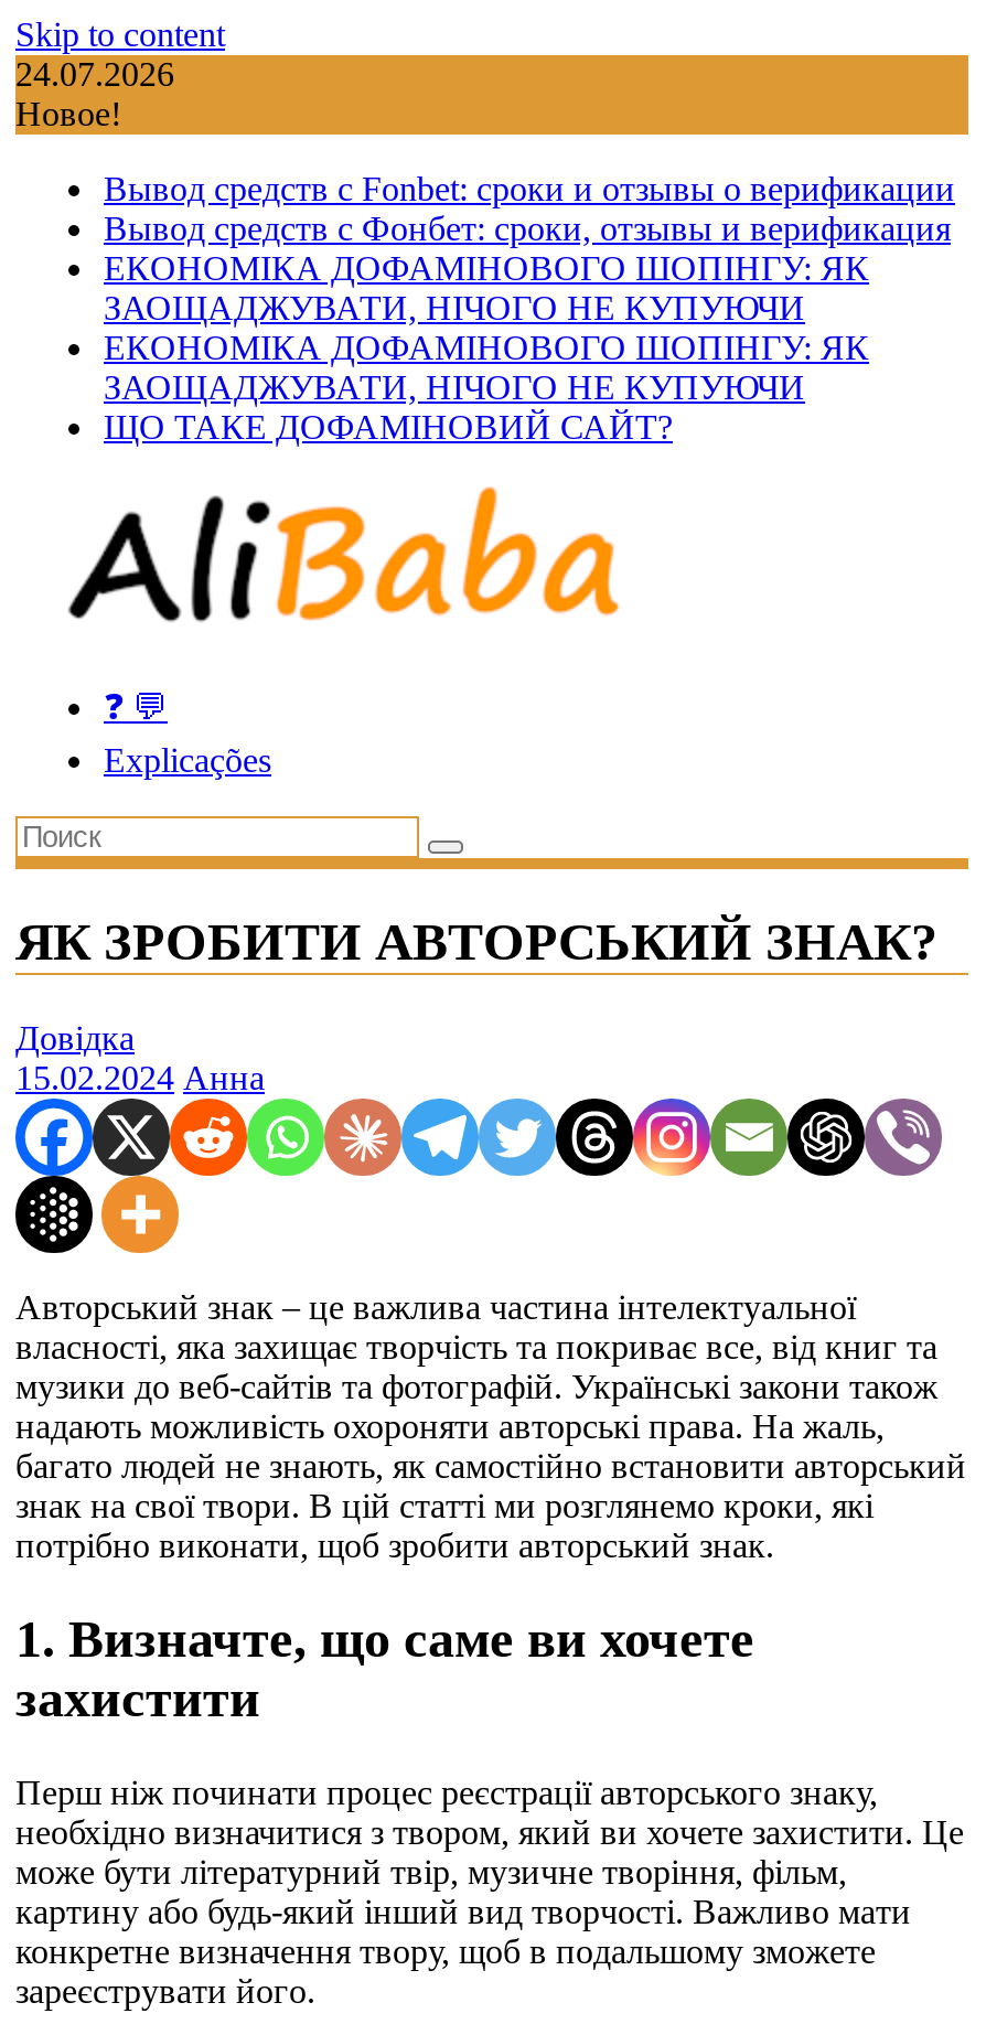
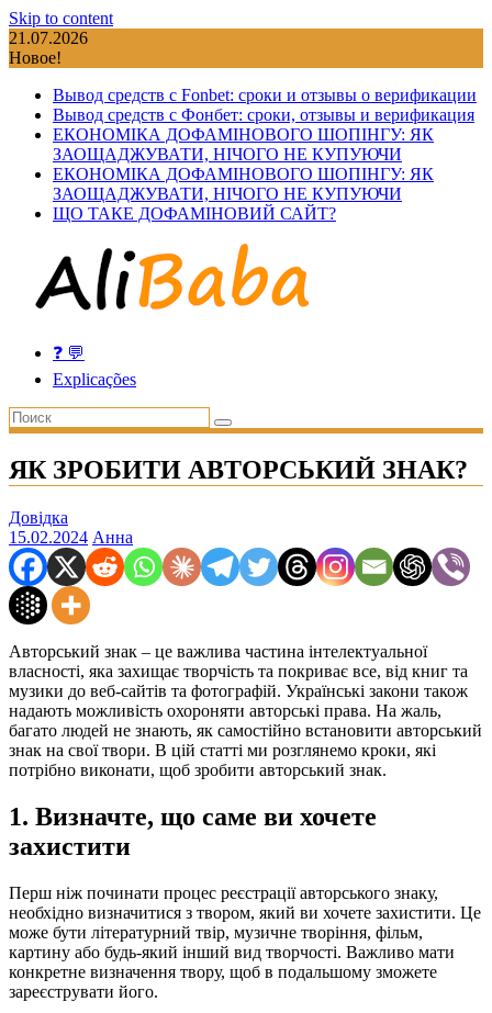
- 24.07.2026
+ 21.07.2026
